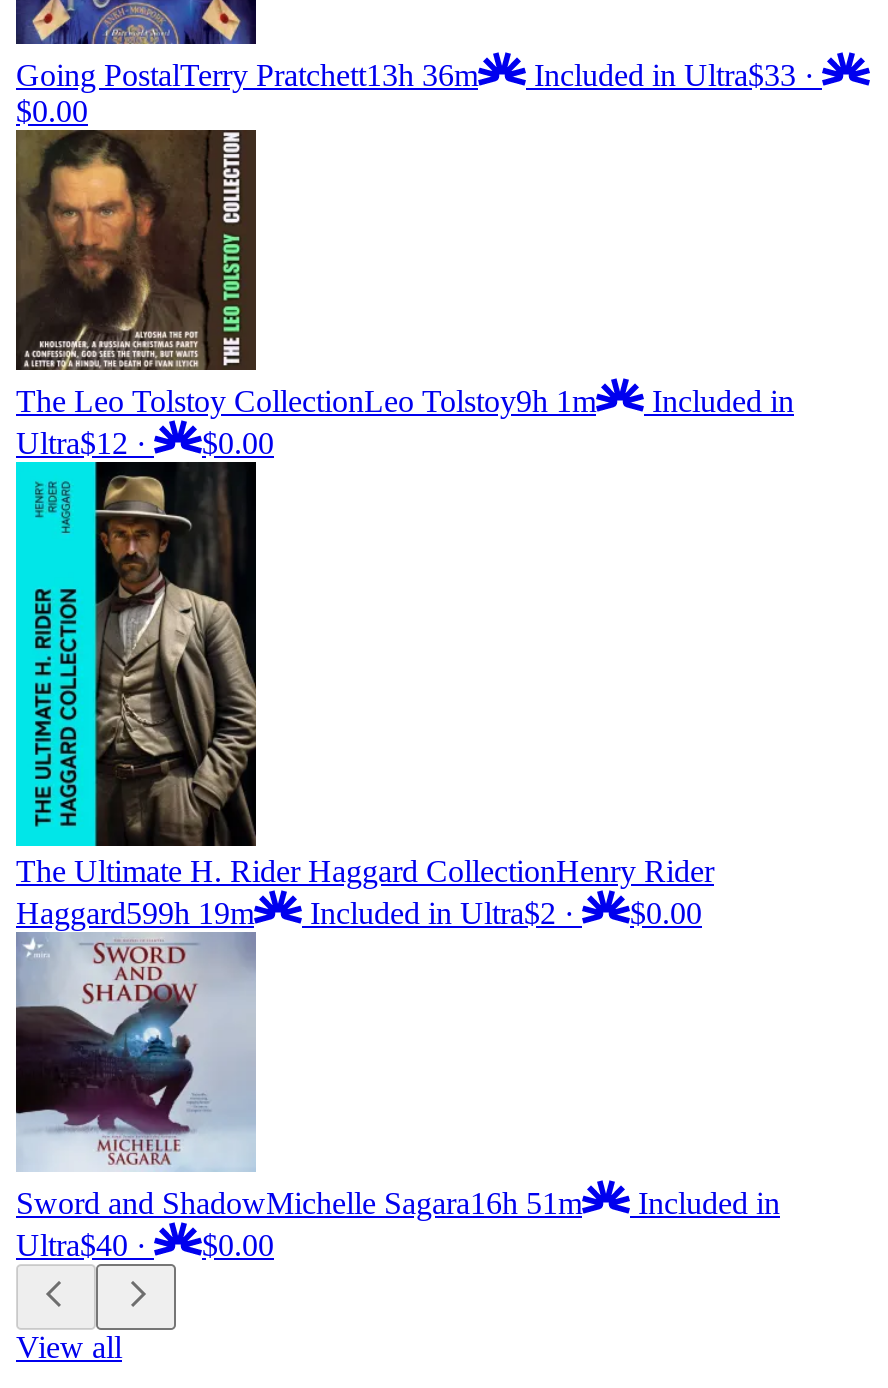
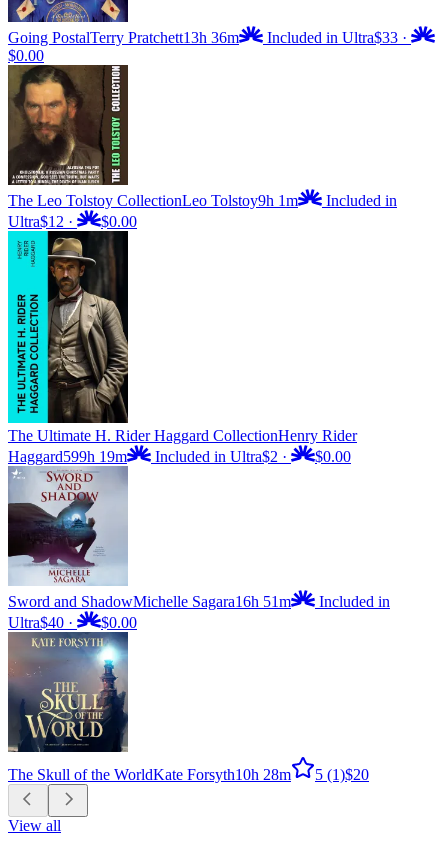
+ [image]
+ The Skull of the WorldKate Forsyth 10h 28m
+ 5 (1) $20
